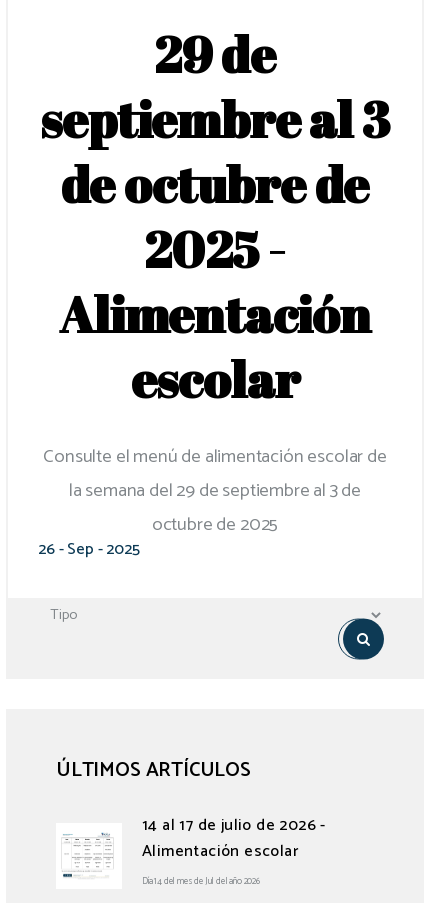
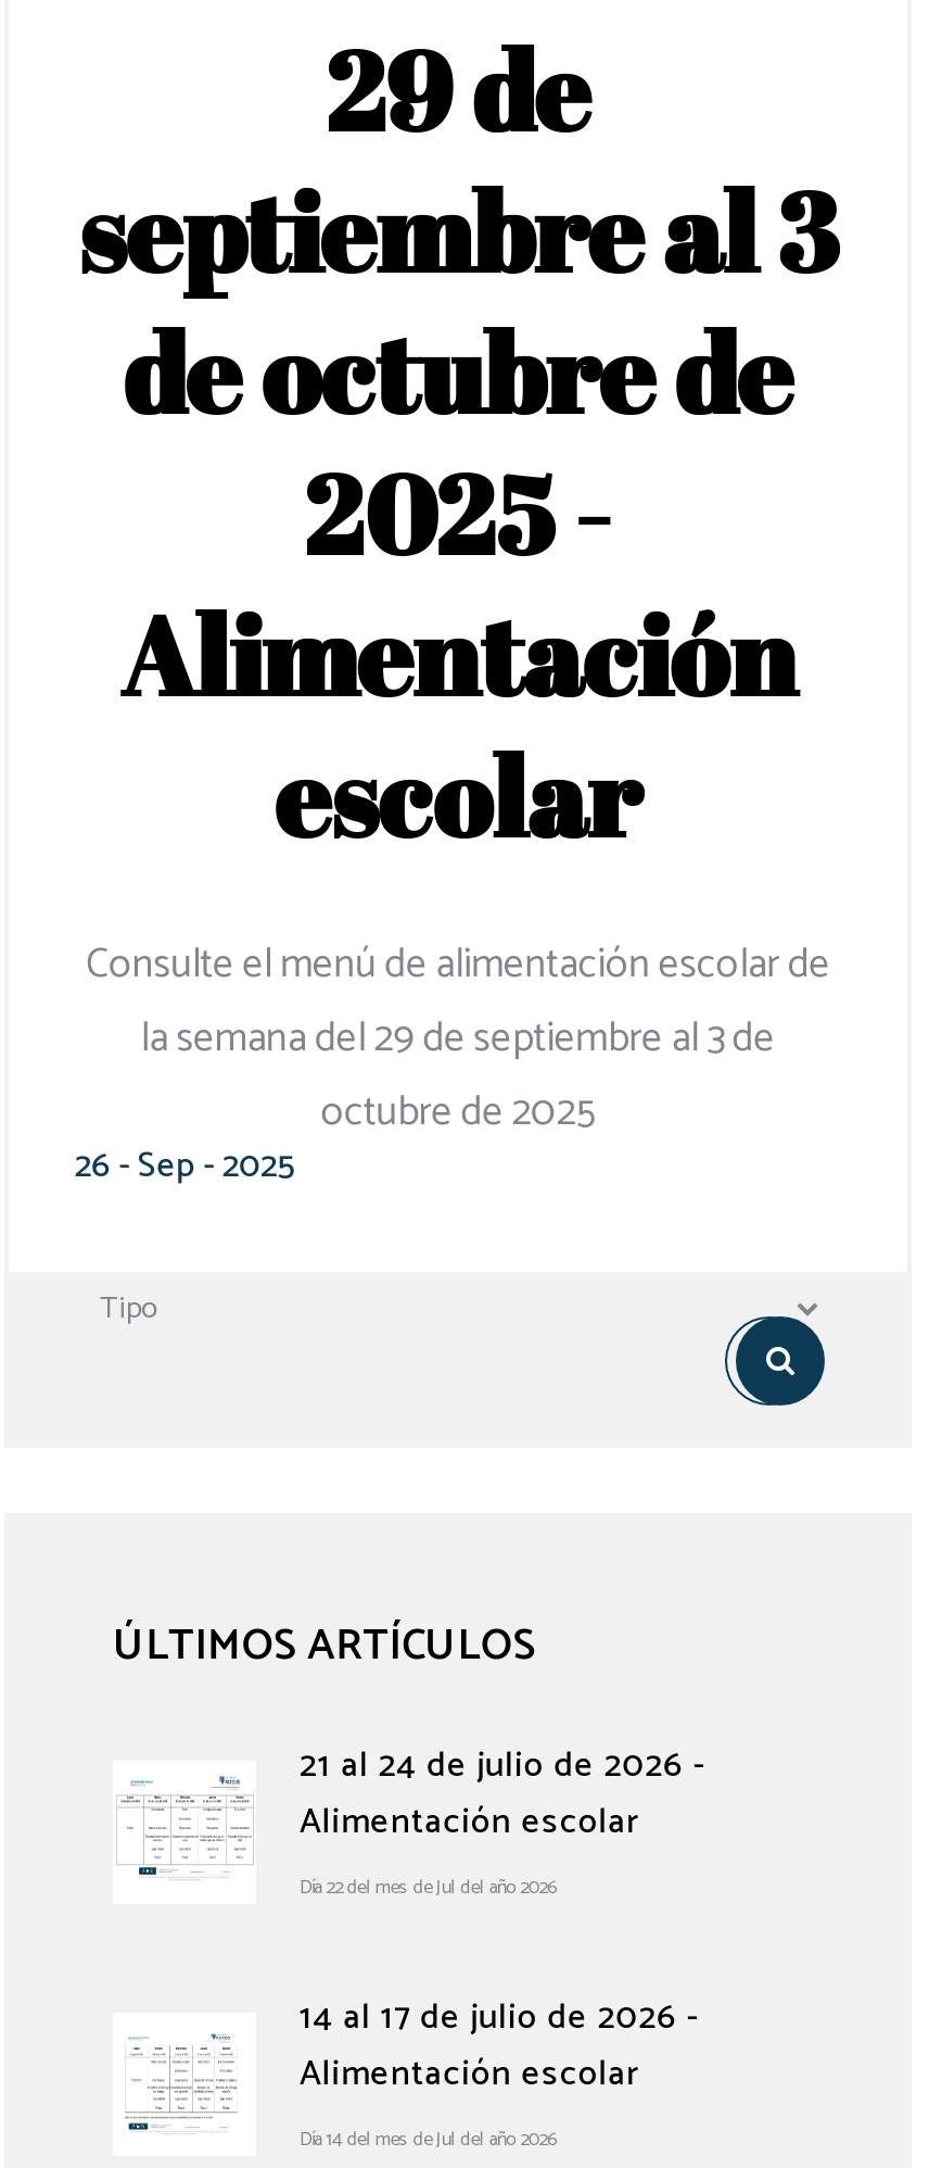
+ 21 al 24 de julio de 2026 -
+ Alimentación escolar
+ Día 22 del mes de Jul del año 2026
